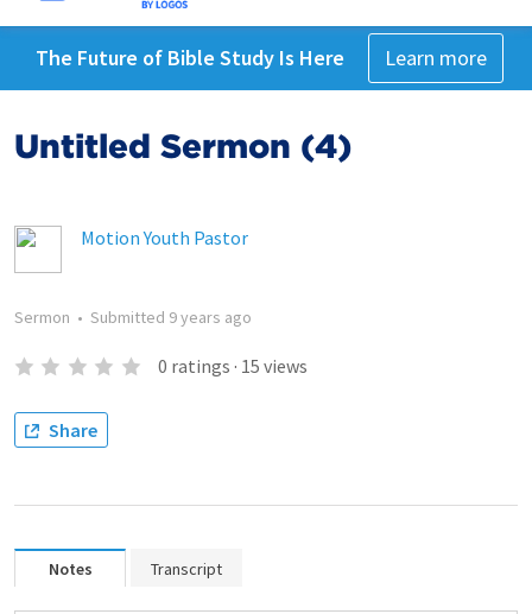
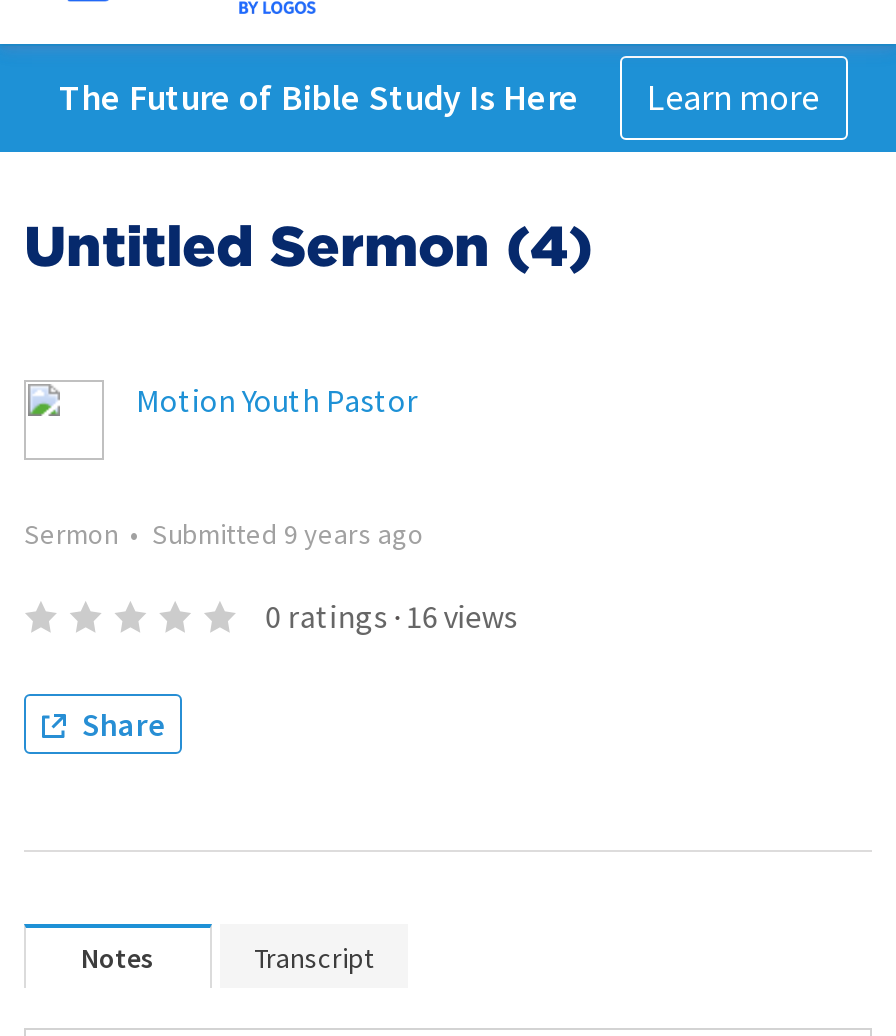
- 0 ratings · 15 views
+ 0 ratings · 16 views
